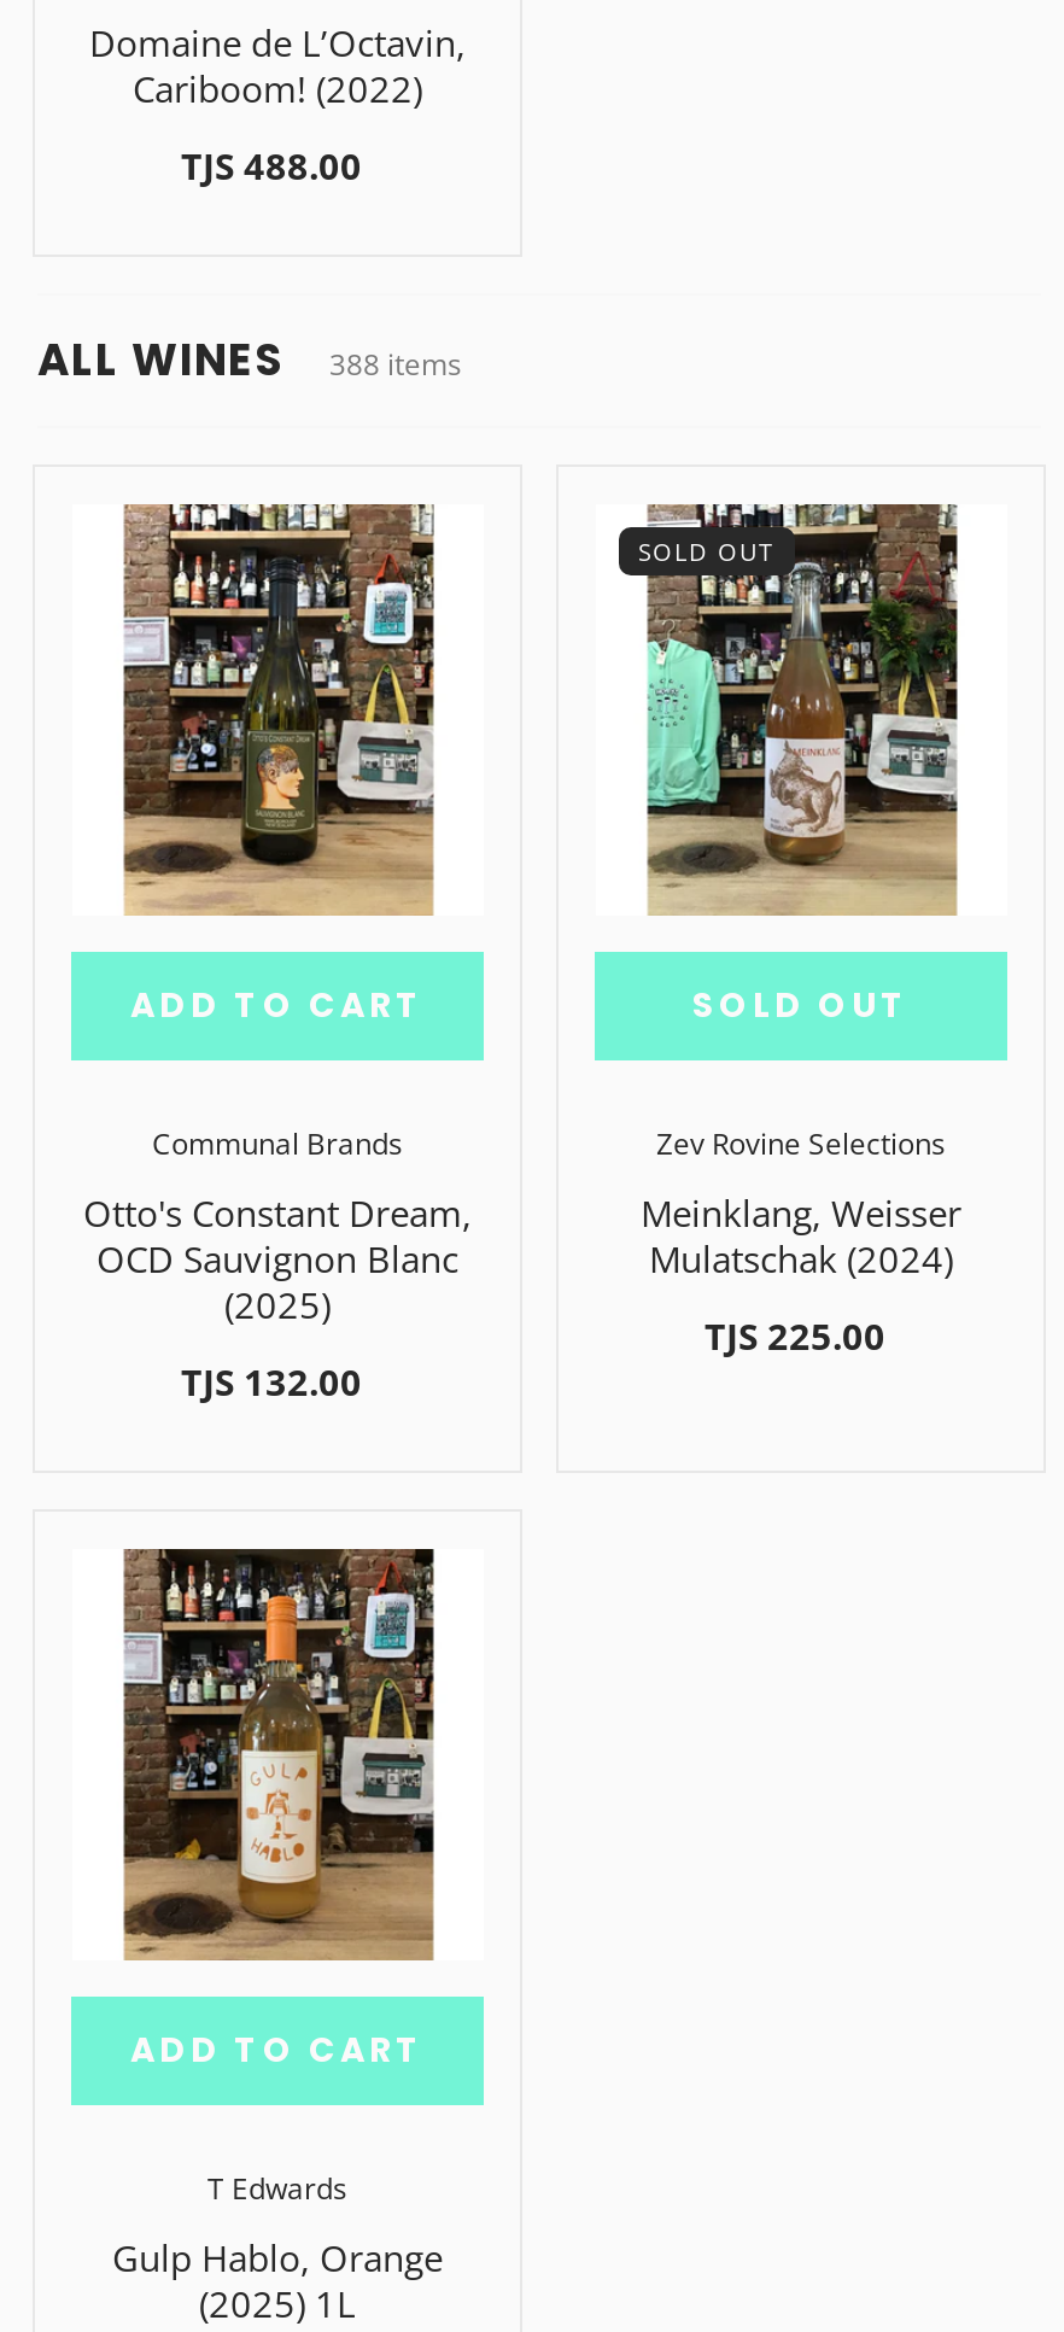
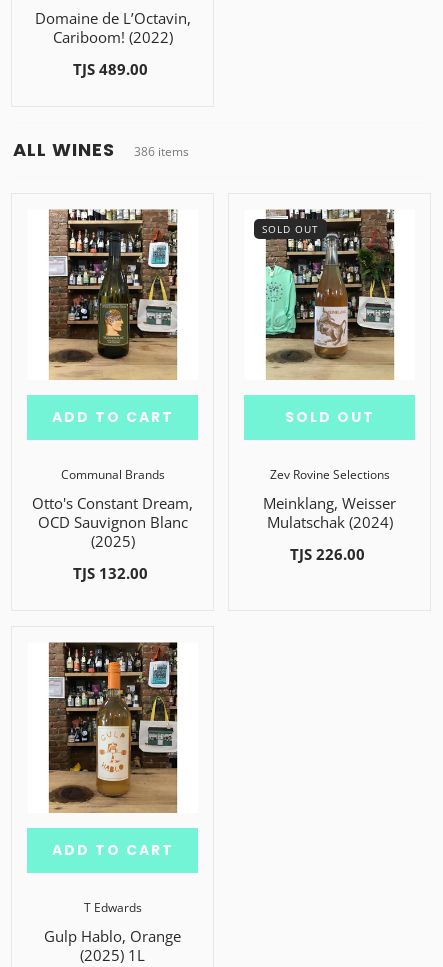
- TJS 488.00
+ TJS 489.00

- ALL WINES 388 items
+ ALL WINES 386 items

- TJS 225.00
+ TJS 226.00
